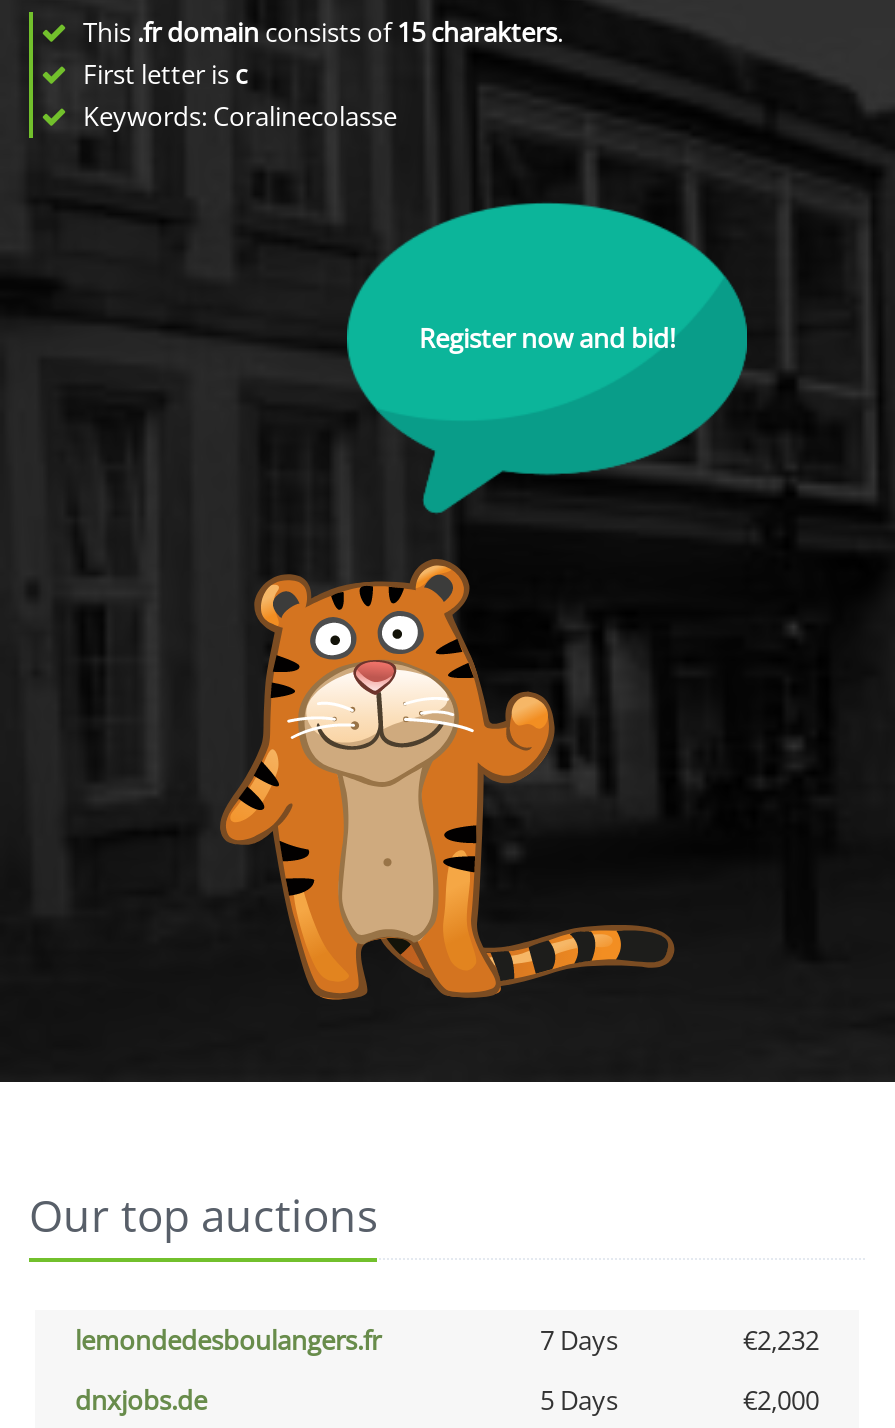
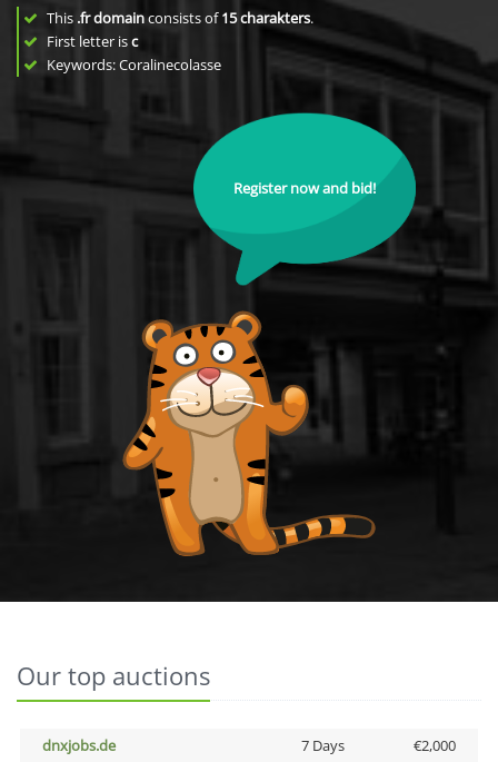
- lemondedesboulangers.fr
- 7 Days
- €2,232

- 5 Days
+ 7 Days
